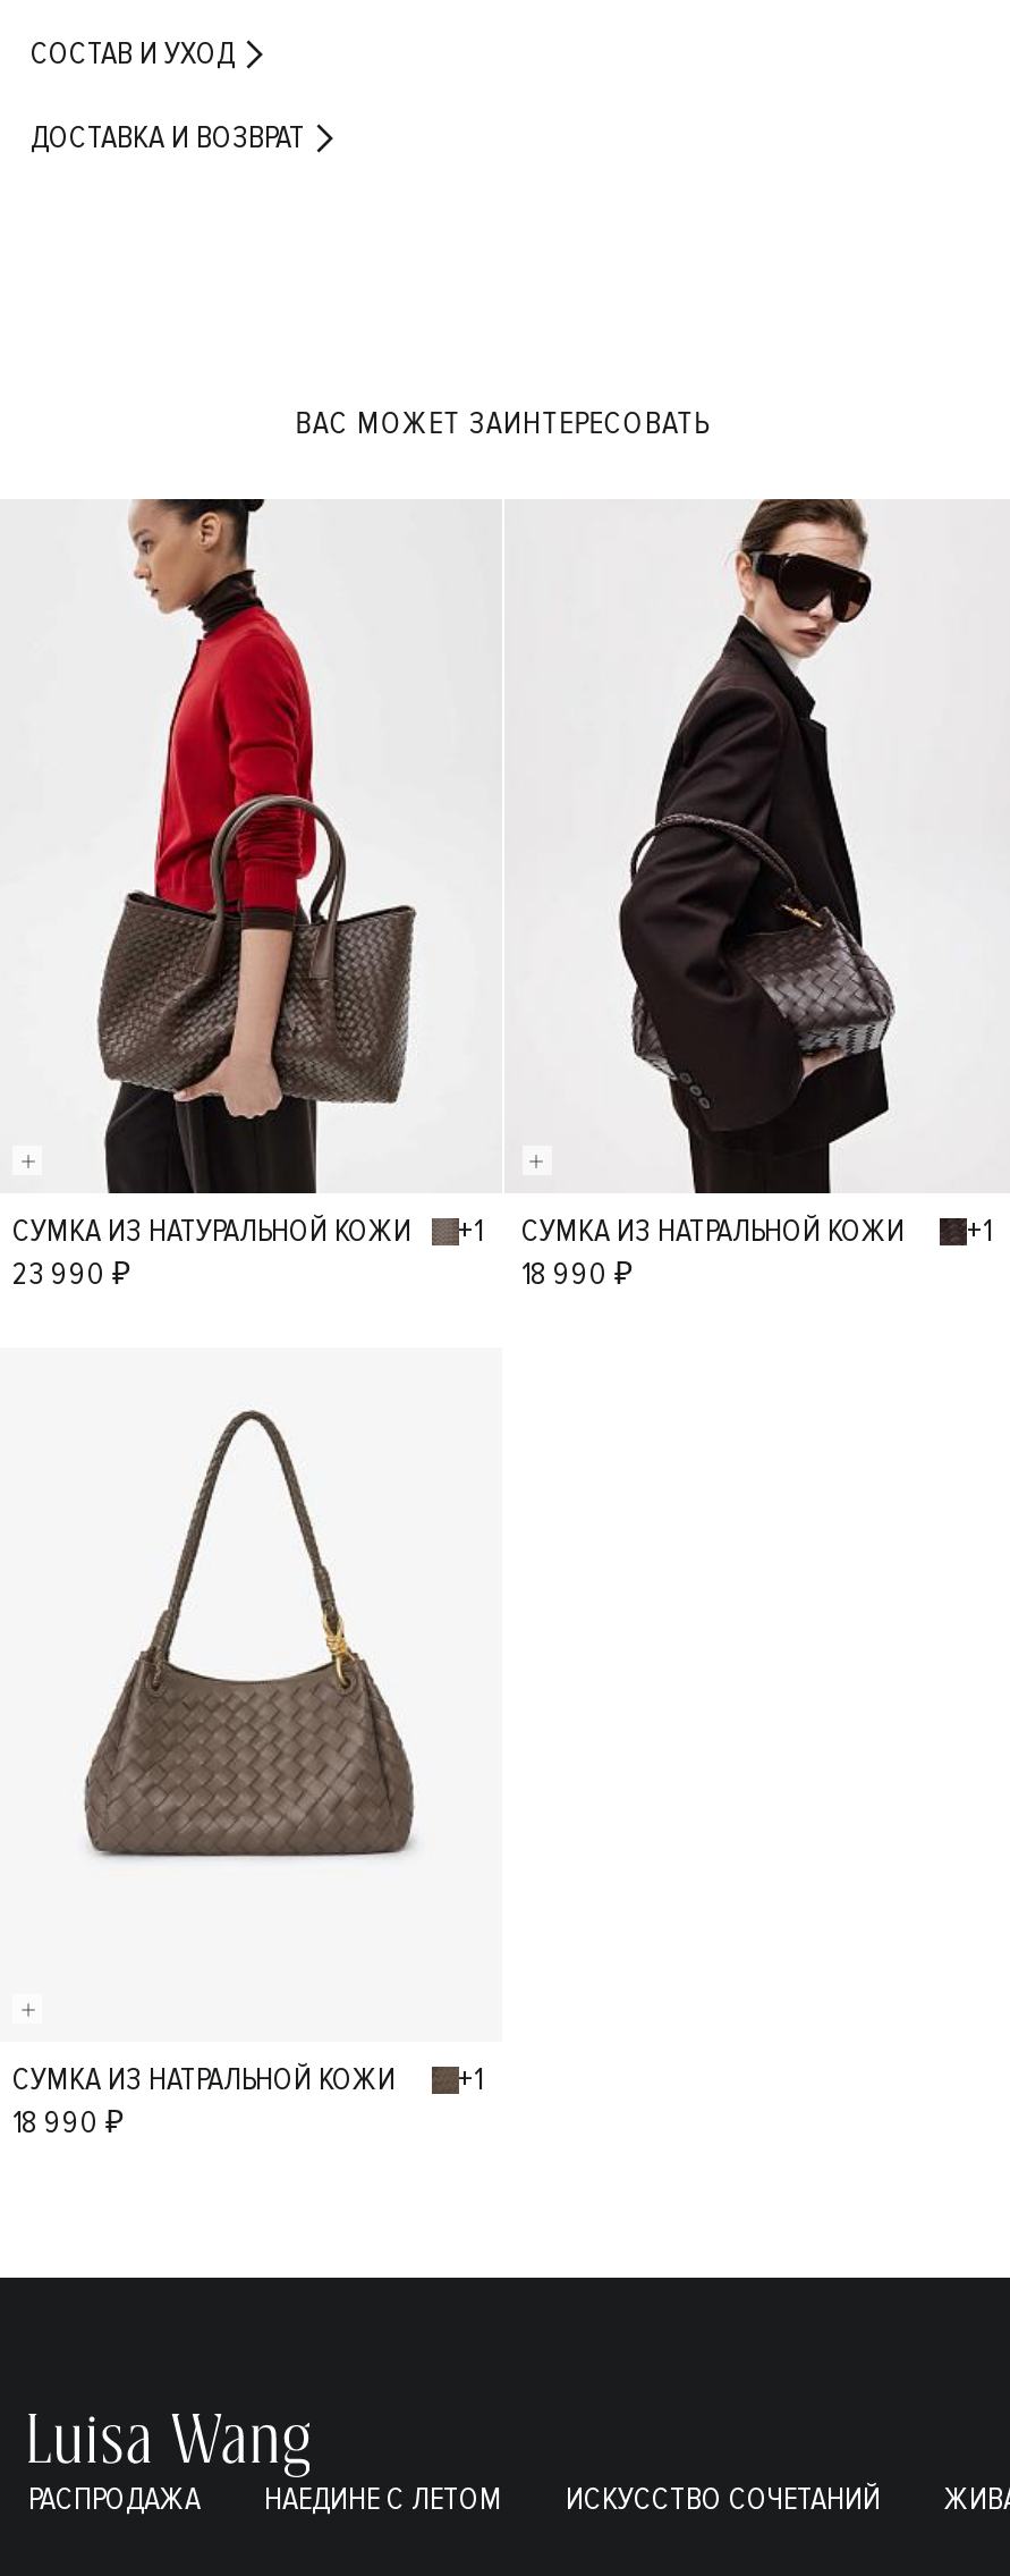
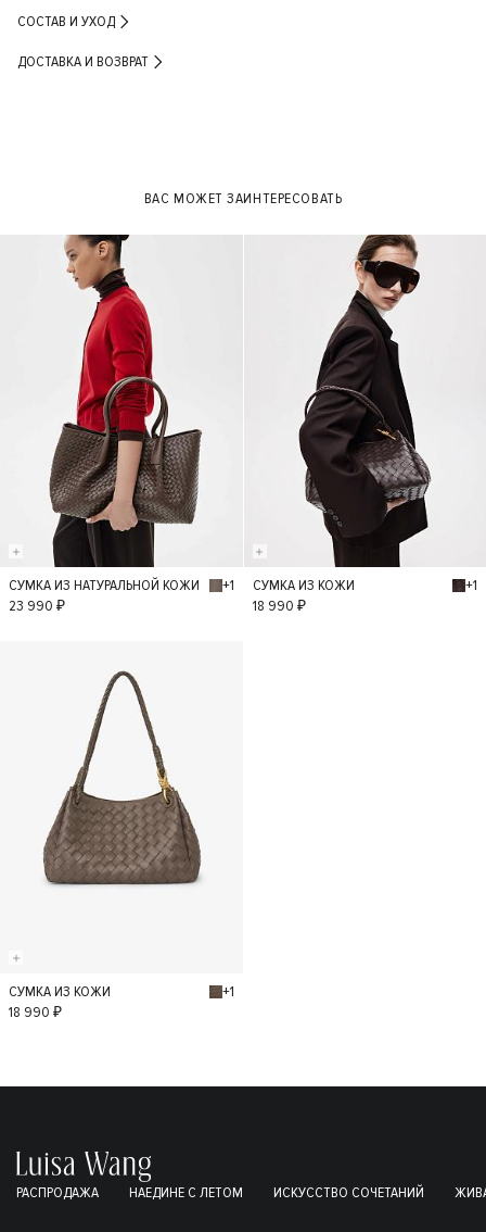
- СУМКА ИЗ НАТРАЛЬНОЙ КОЖИ
+ СУМКА ИЗ КОЖИ

- СУМКА ИЗ НАТРАЛЬНОЙ КОЖИ
+ СУМКА ИЗ КОЖИ
